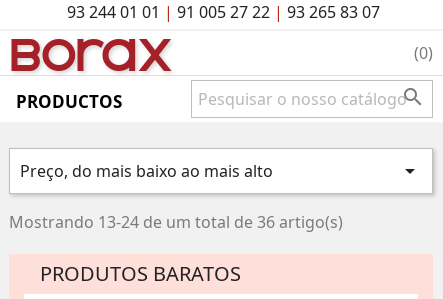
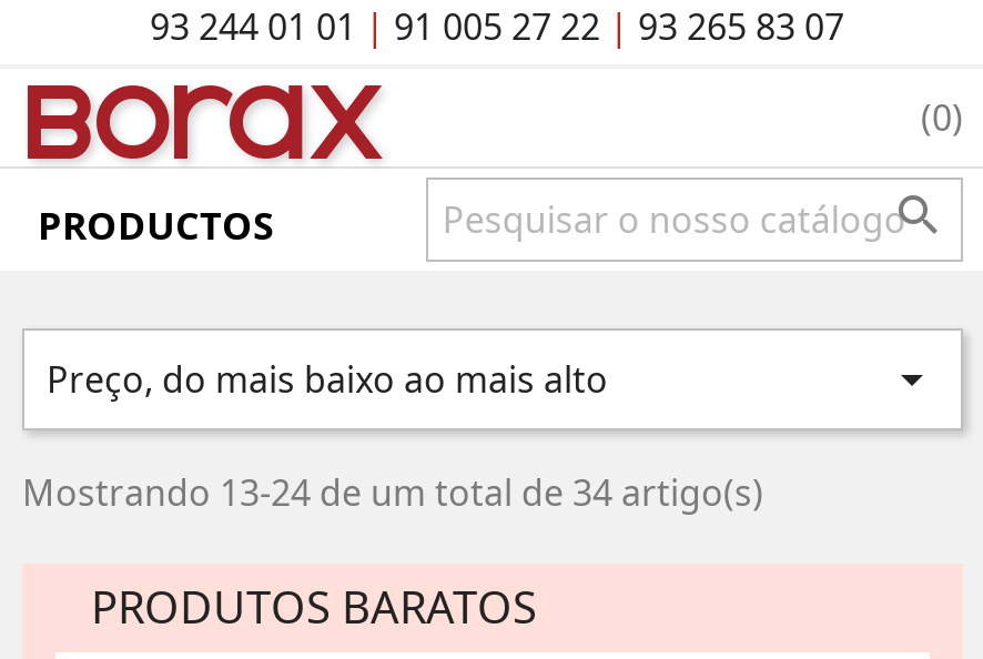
- Mostrando 13-24 de um total de 36 artigo(s)
+ Mostrando 13-24 de um total de 34 artigo(s)
